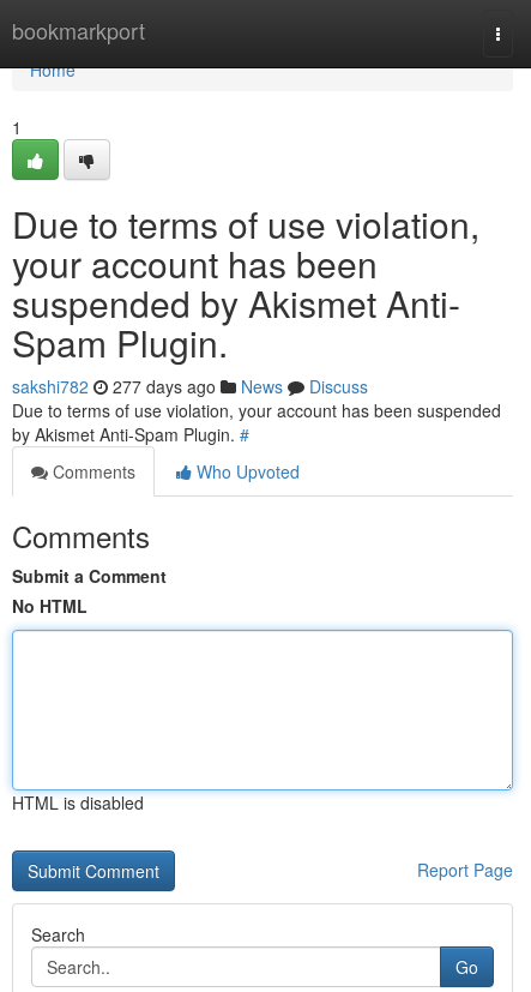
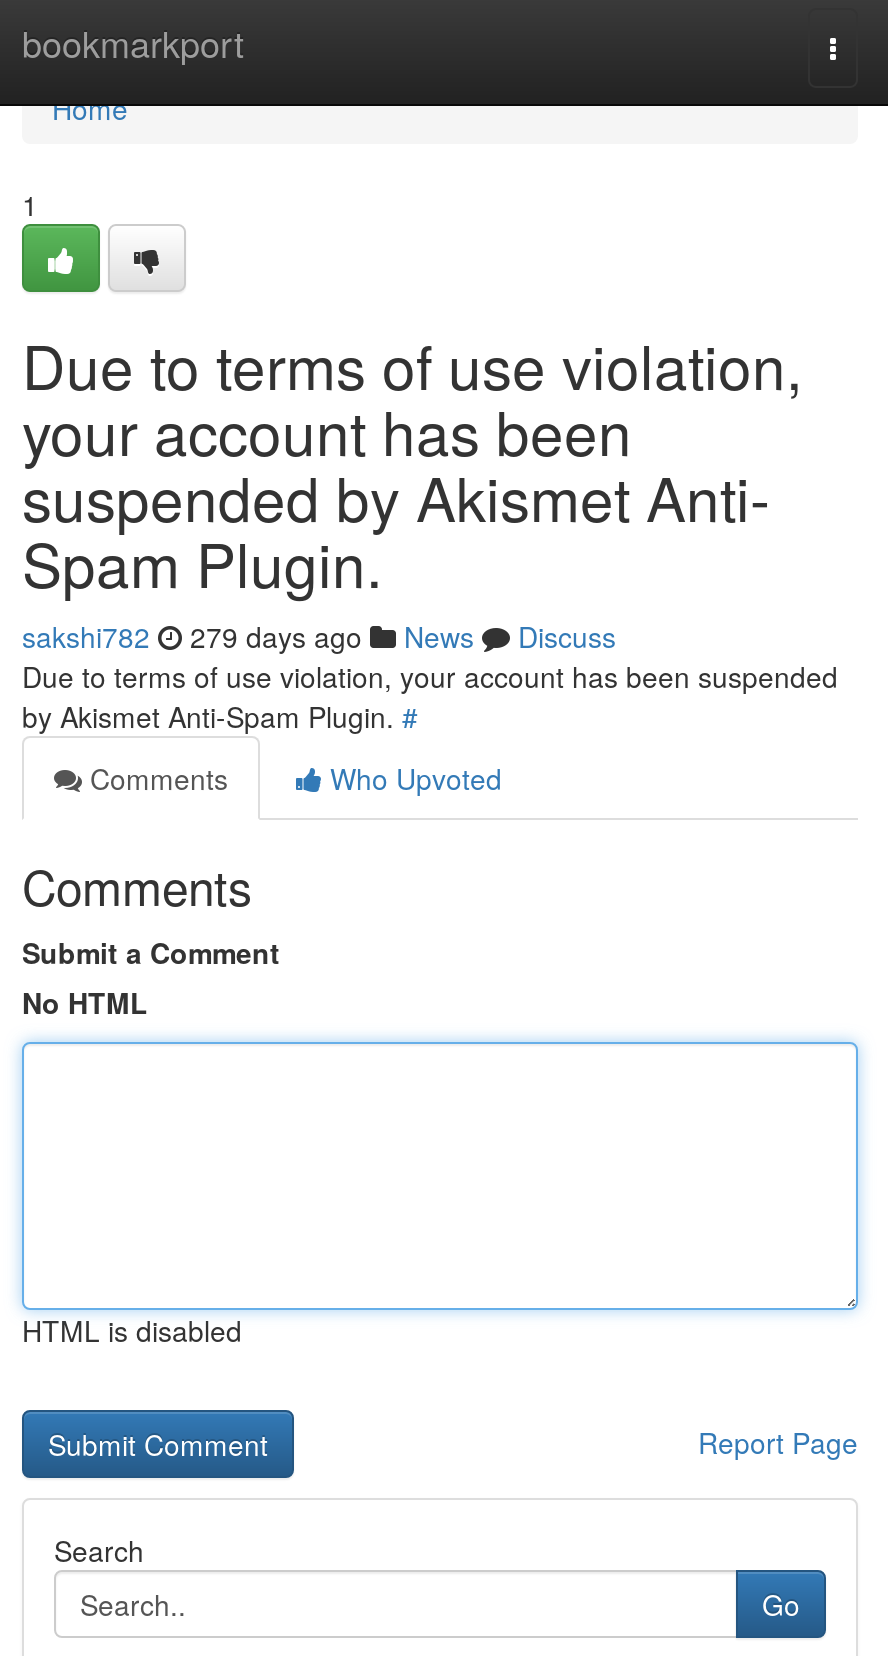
- sakshi782 277 days ago News Discuss
+ sakshi782 279 days ago News Discuss
